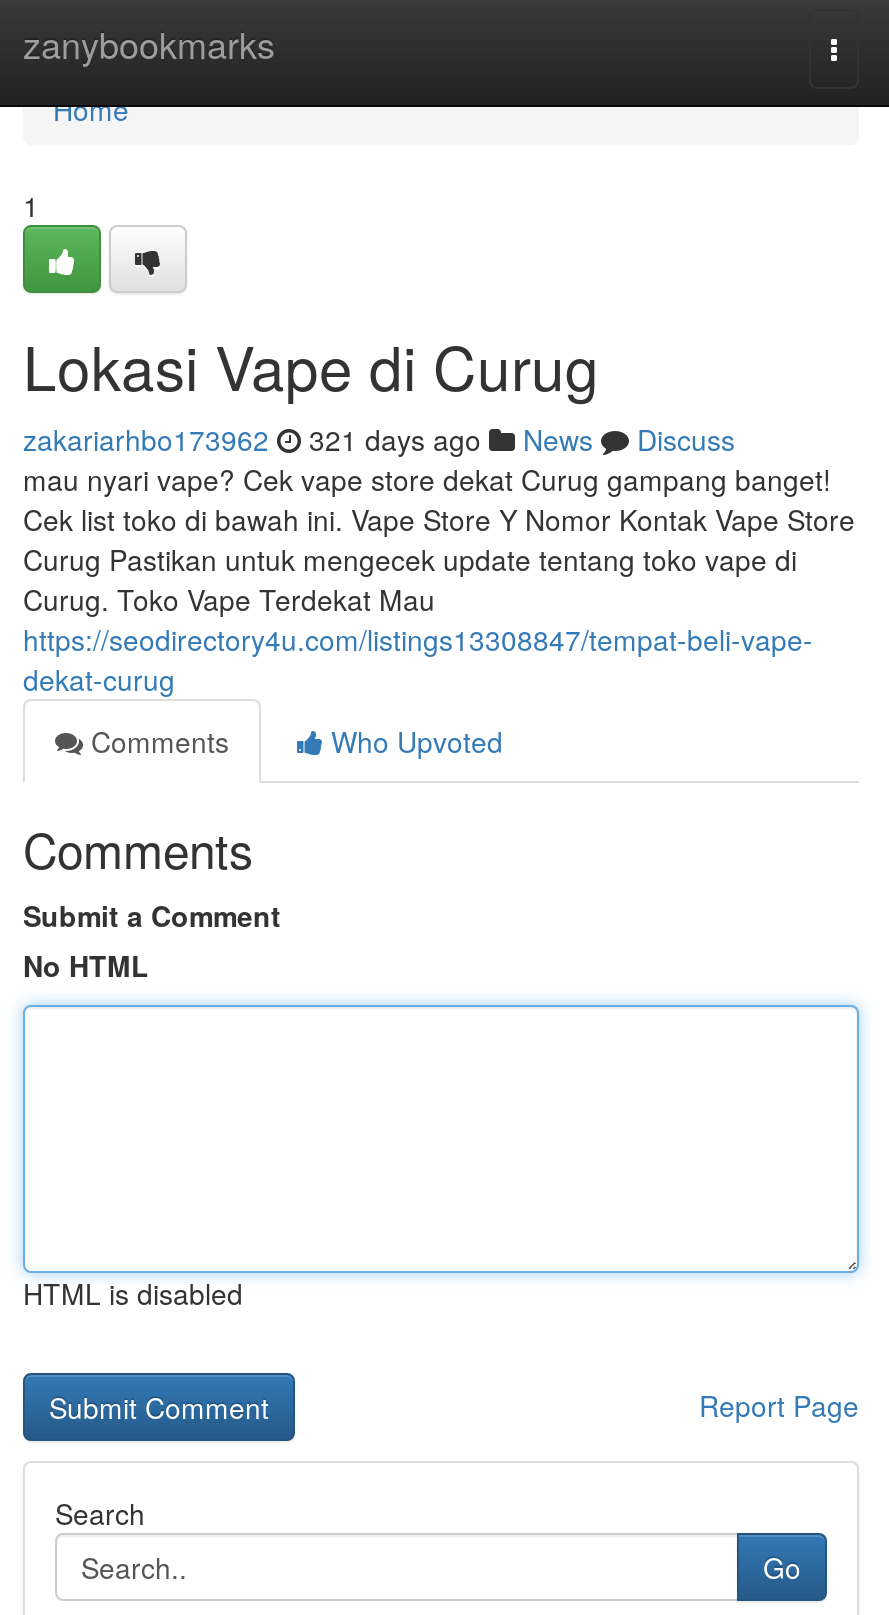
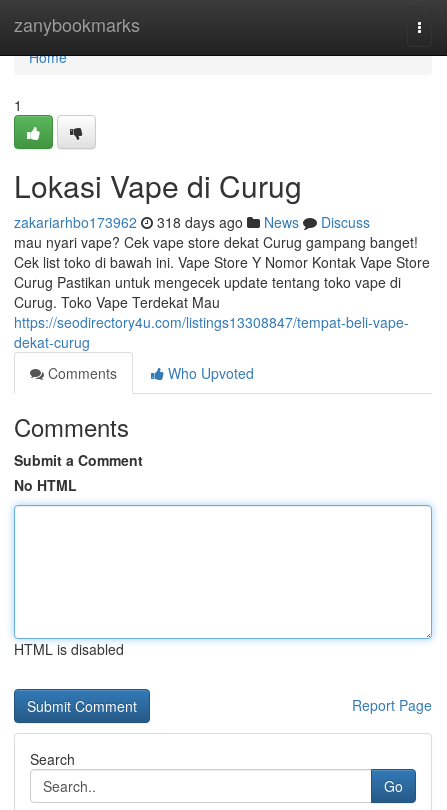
- zakariarhbo173962 321 days ago News Discuss
+ zakariarhbo173962 318 days ago News Discuss
